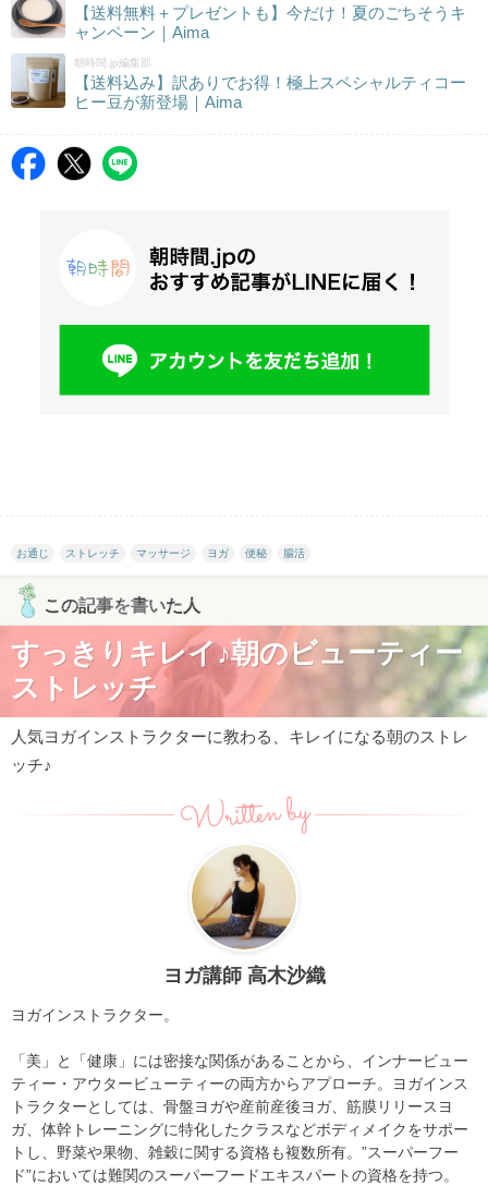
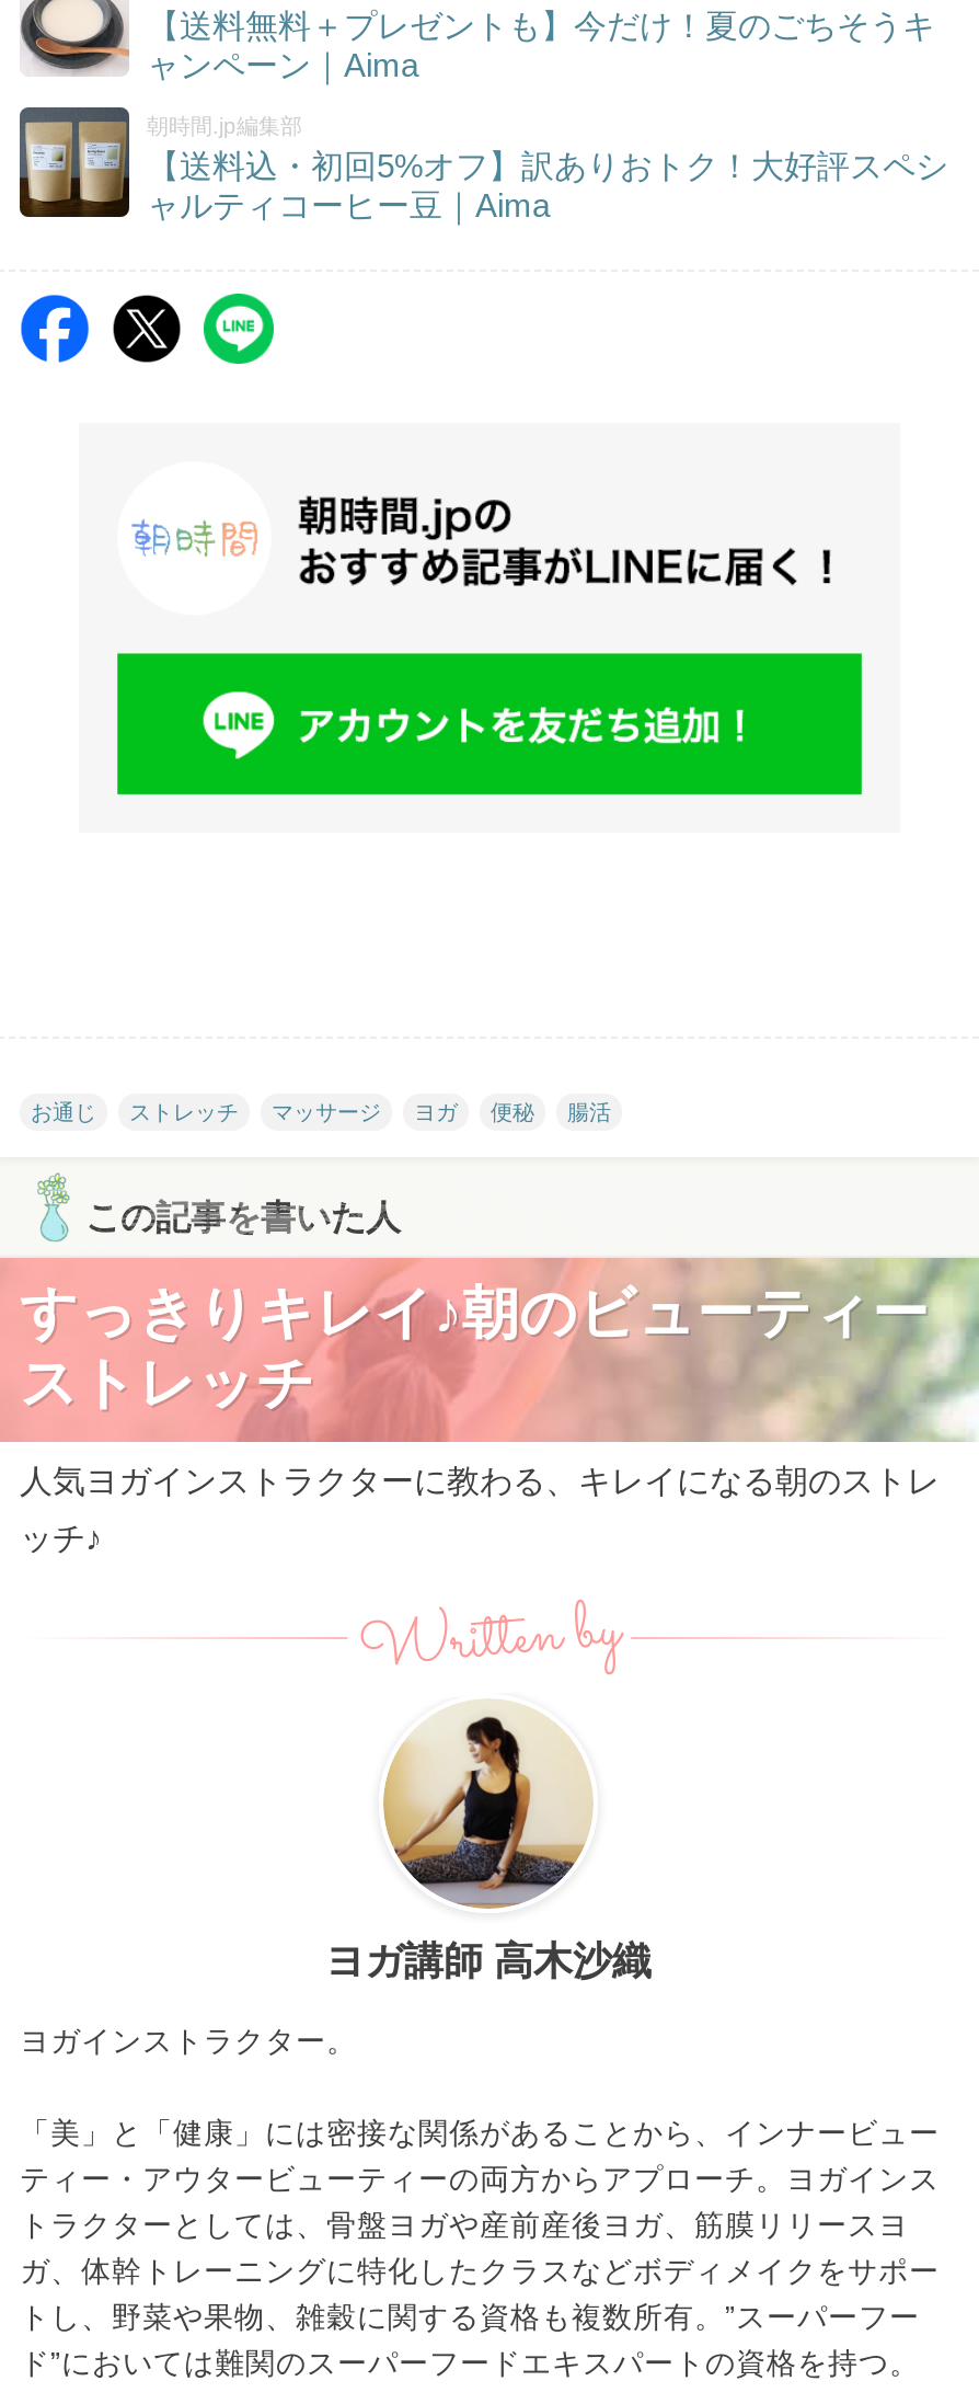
- [image]
- 【送料込み】訳ありでお得！極上スペシャルティコー
- ヒー豆が新登場｜Aima
+ [image]
+ 【送料込・初回5%オフ】訳ありおトク！大好評スペシ
+ ャルティコーヒー豆｜Aima
